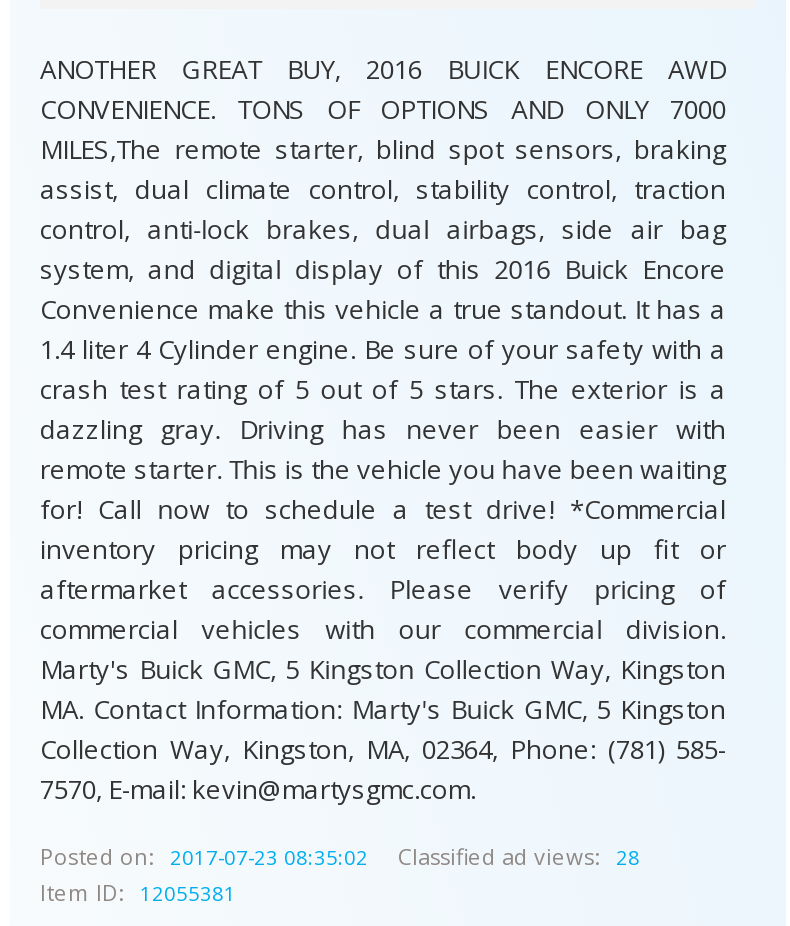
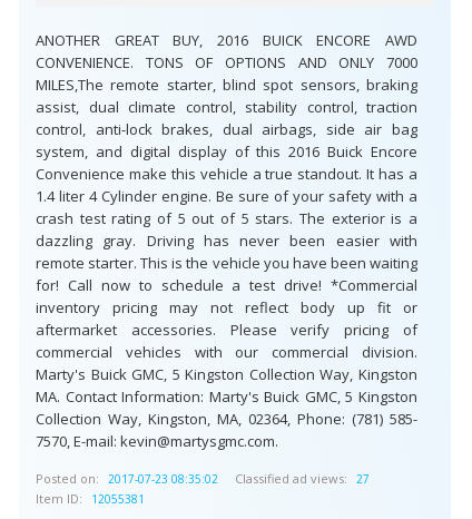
- Classified ad views: 28
+ Classified ad views: 27
